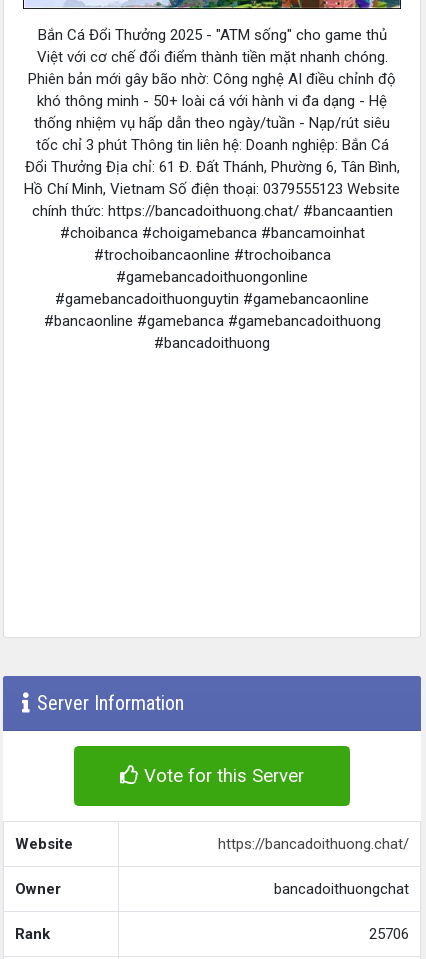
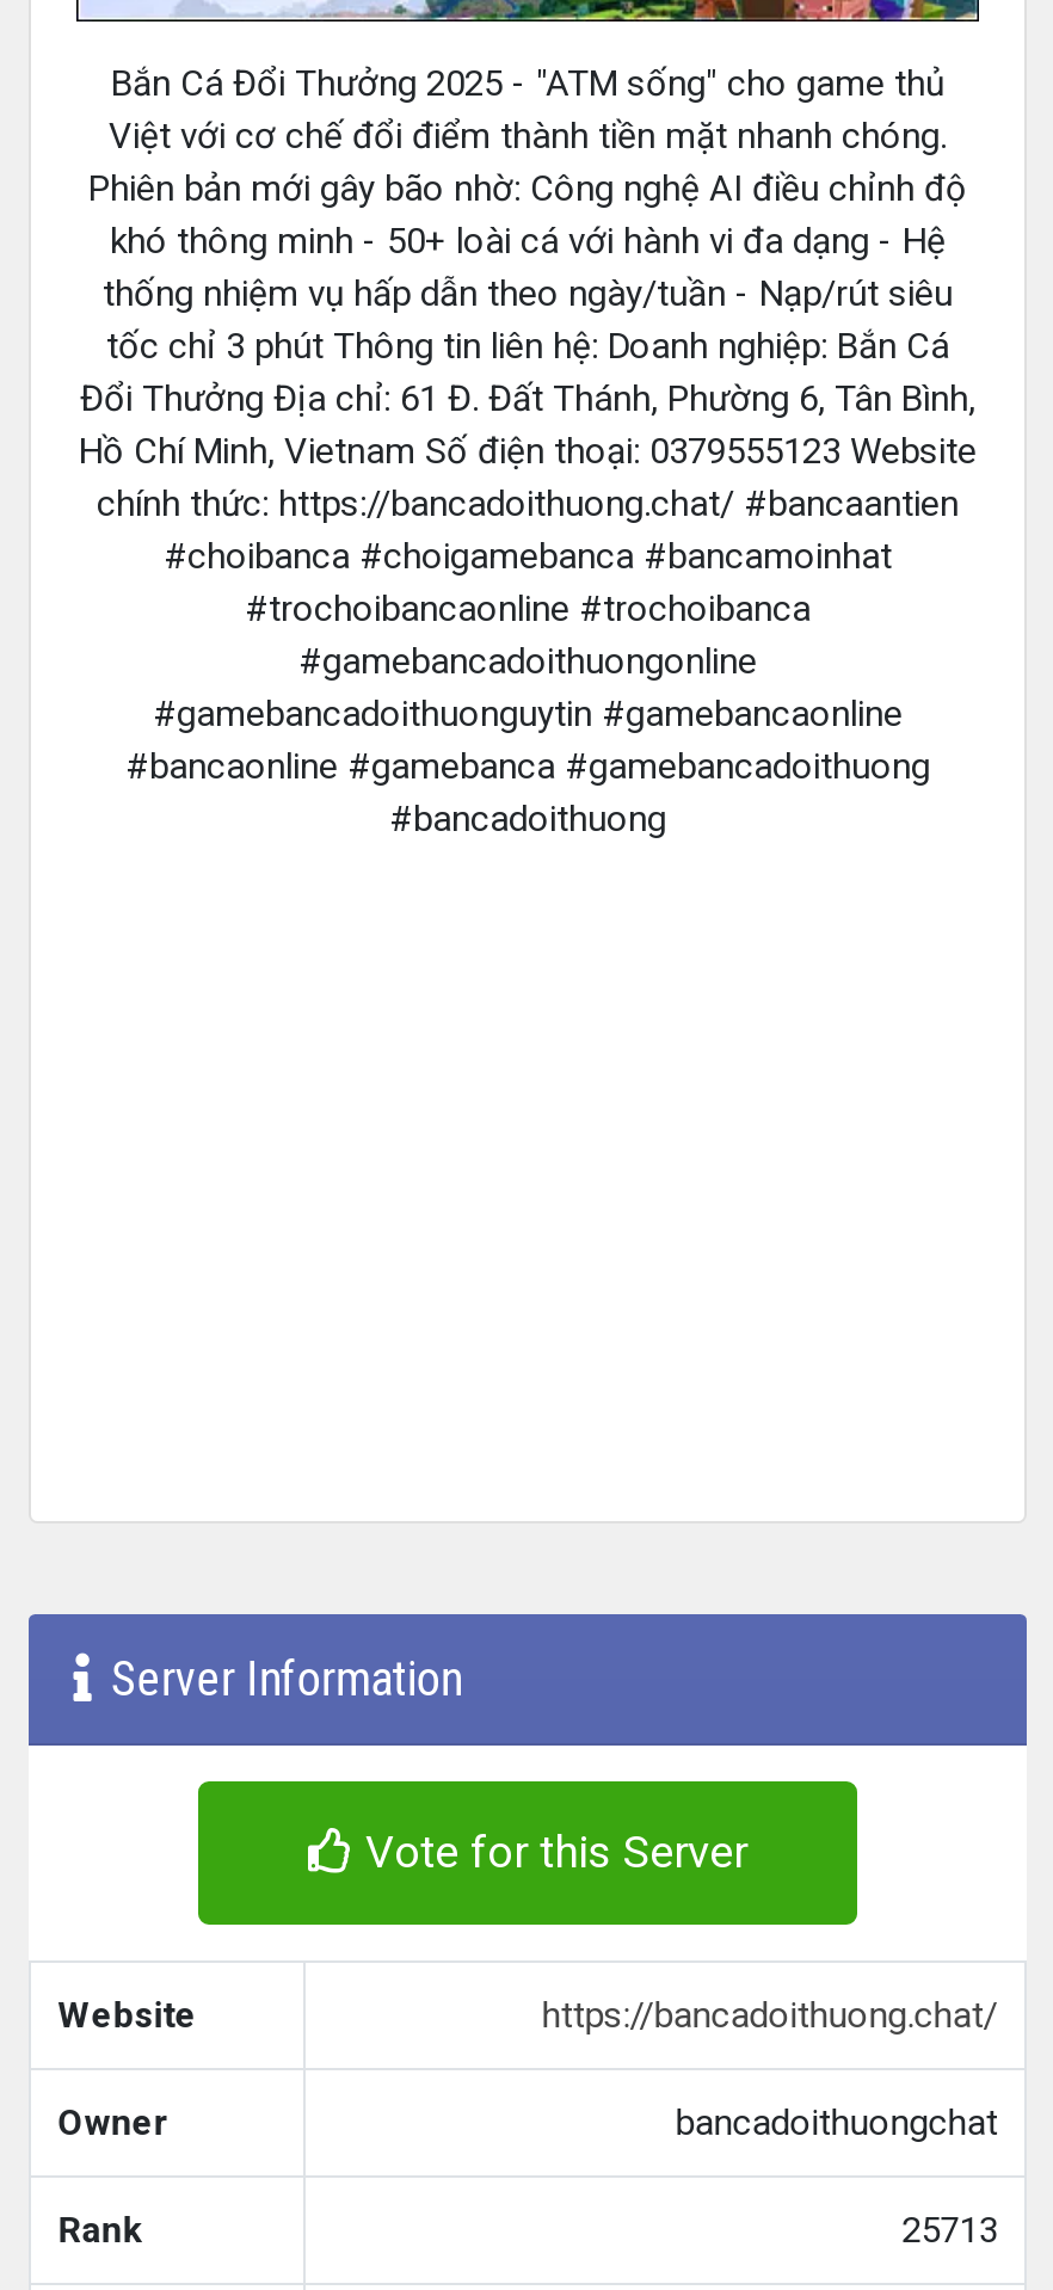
- 25706
+ 25713
